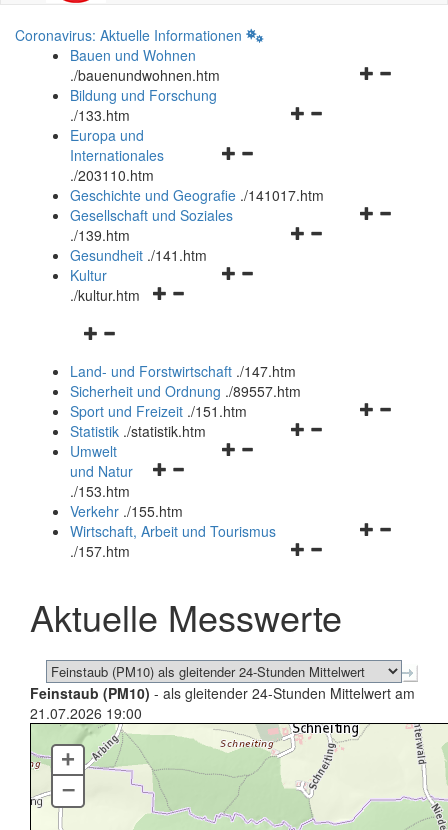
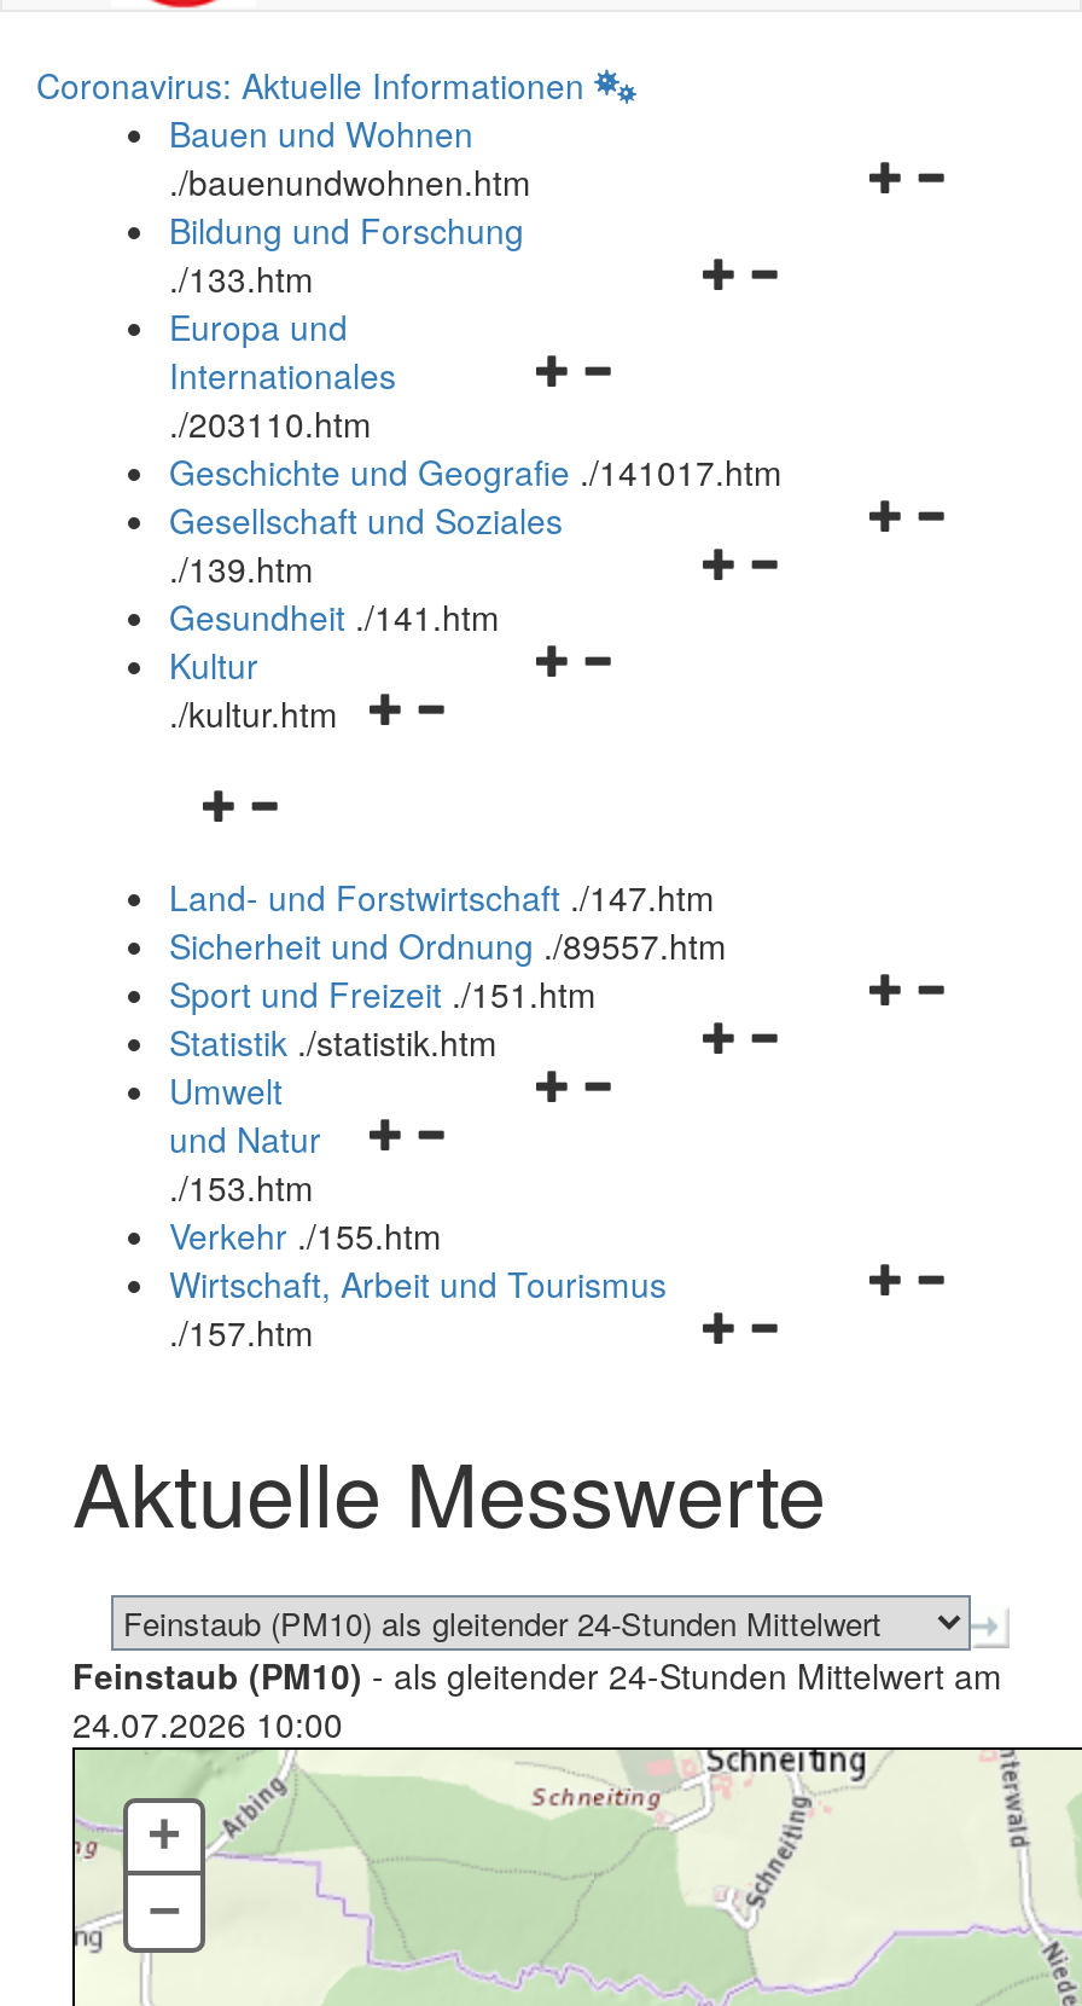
- 21.07.2026 19:00
+ 24.07.2026 10:00
